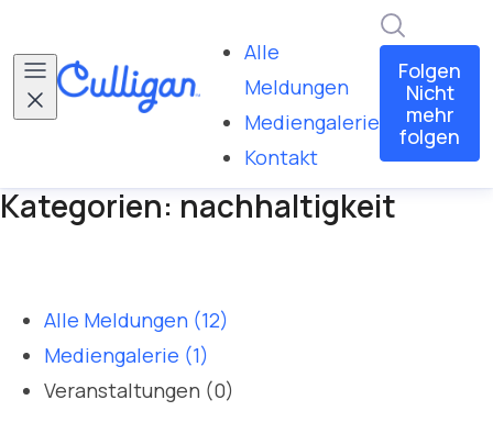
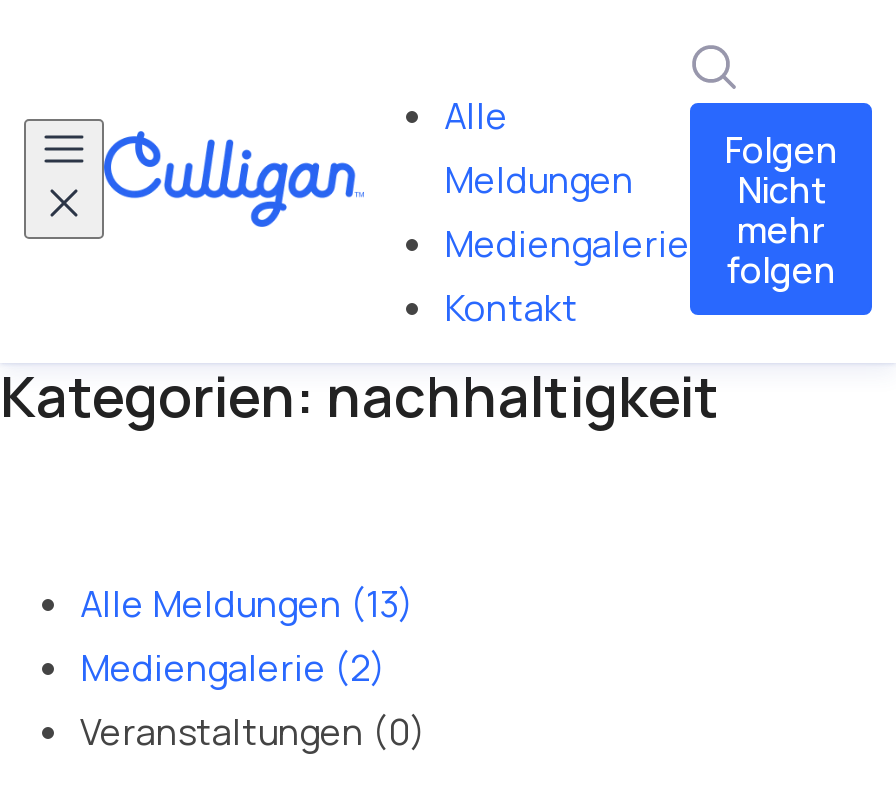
- Alle Meldungen (12)
+ Alle Meldungen (13)

- Mediengalerie (1)
+ Mediengalerie (2)
